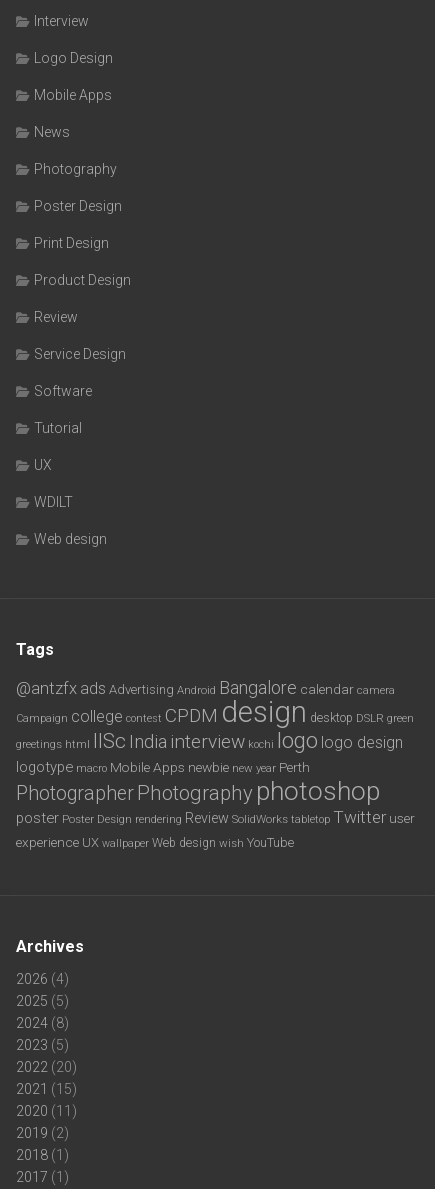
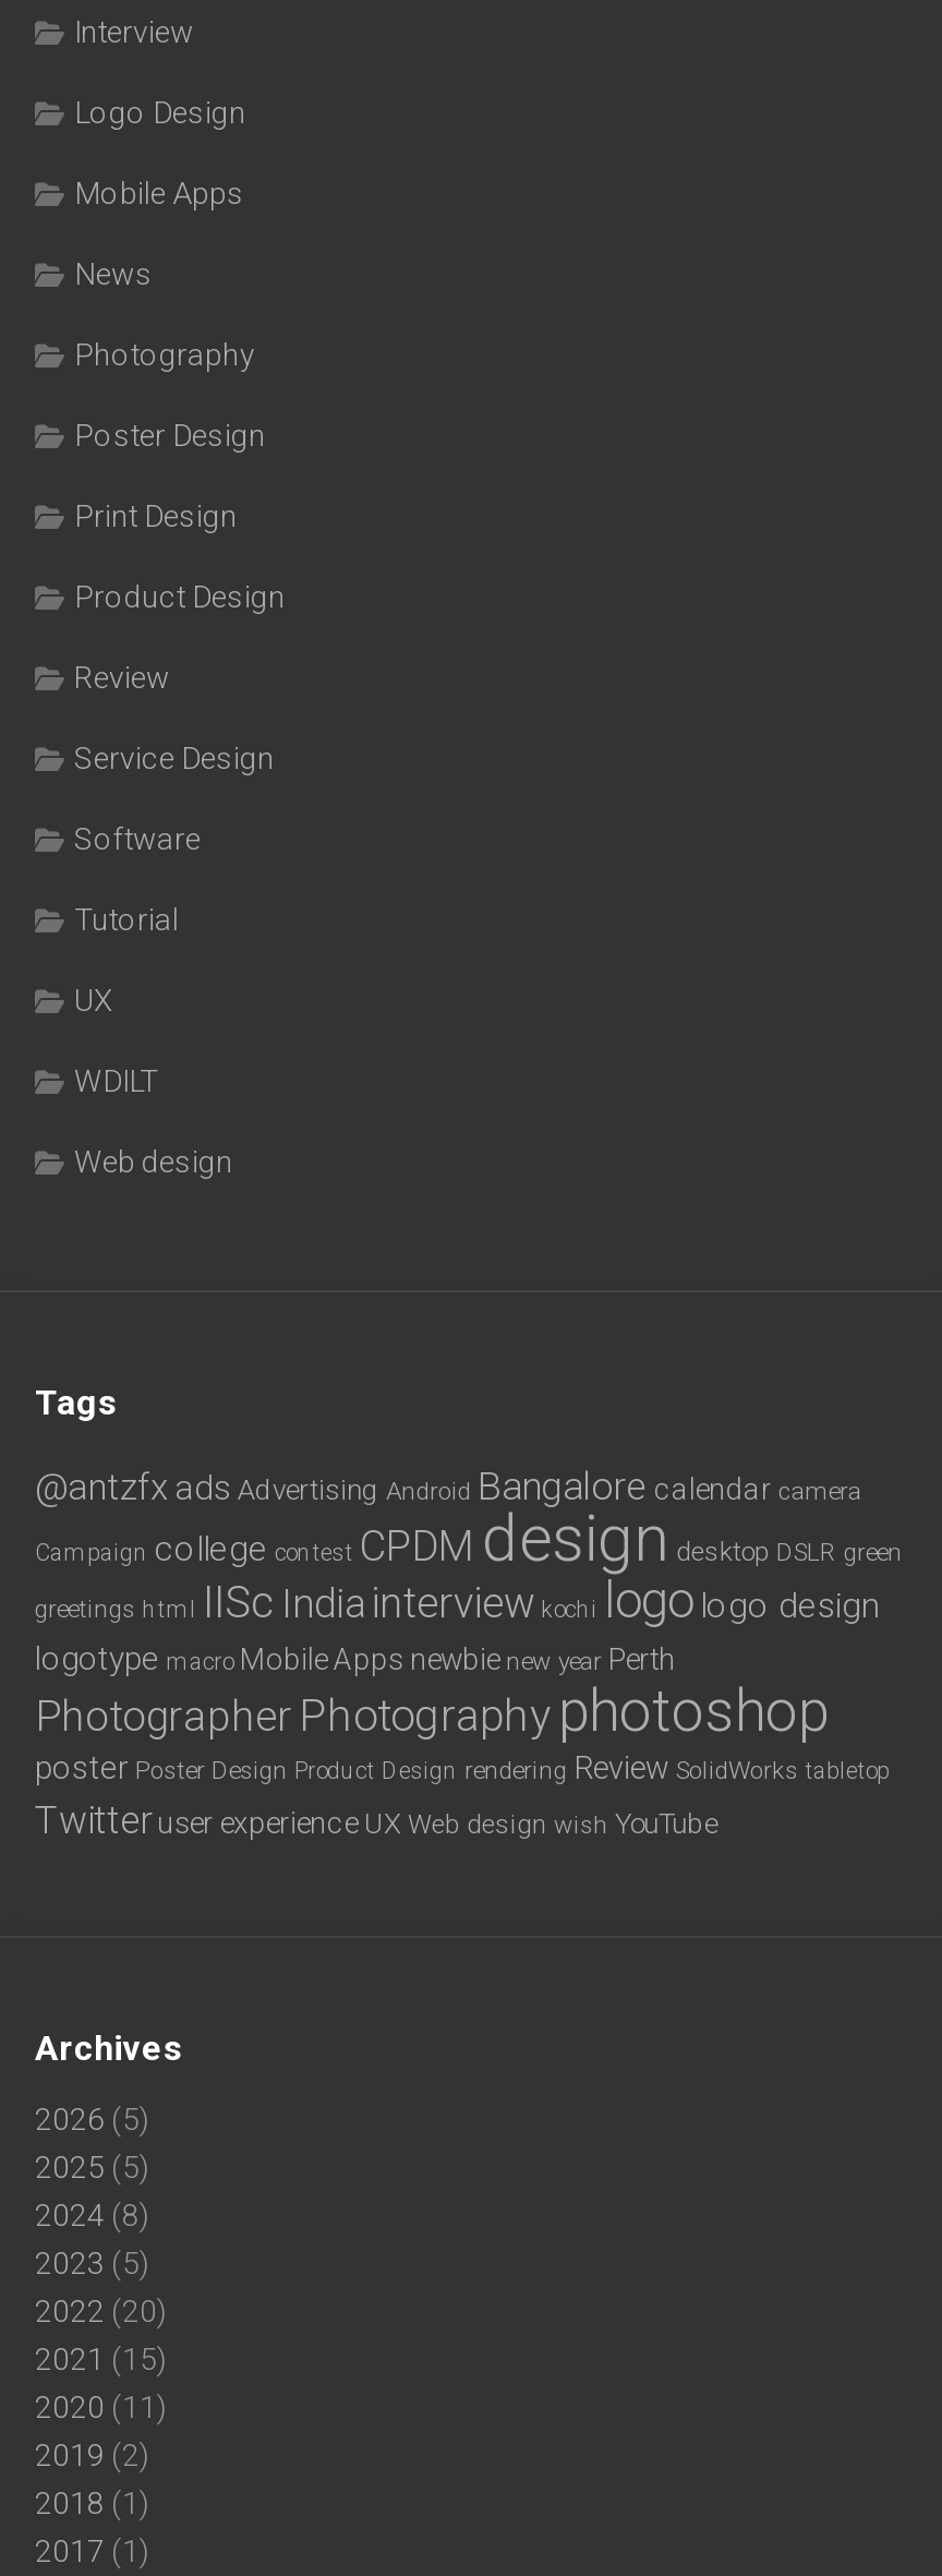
- poster Poster Design rendering Review SolidWorks tabletop Twitter user
- experience UX wallpaper Web design wish YouTube
+ poster Poster Design Product Design rendering Review SolidWorks tabletop
+ Twitter user experience UX Web design wish YouTube

- 2026 (4)
+ 2026 (5)
